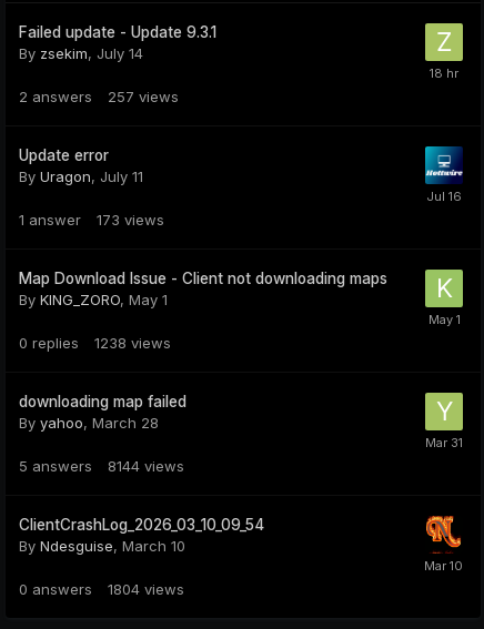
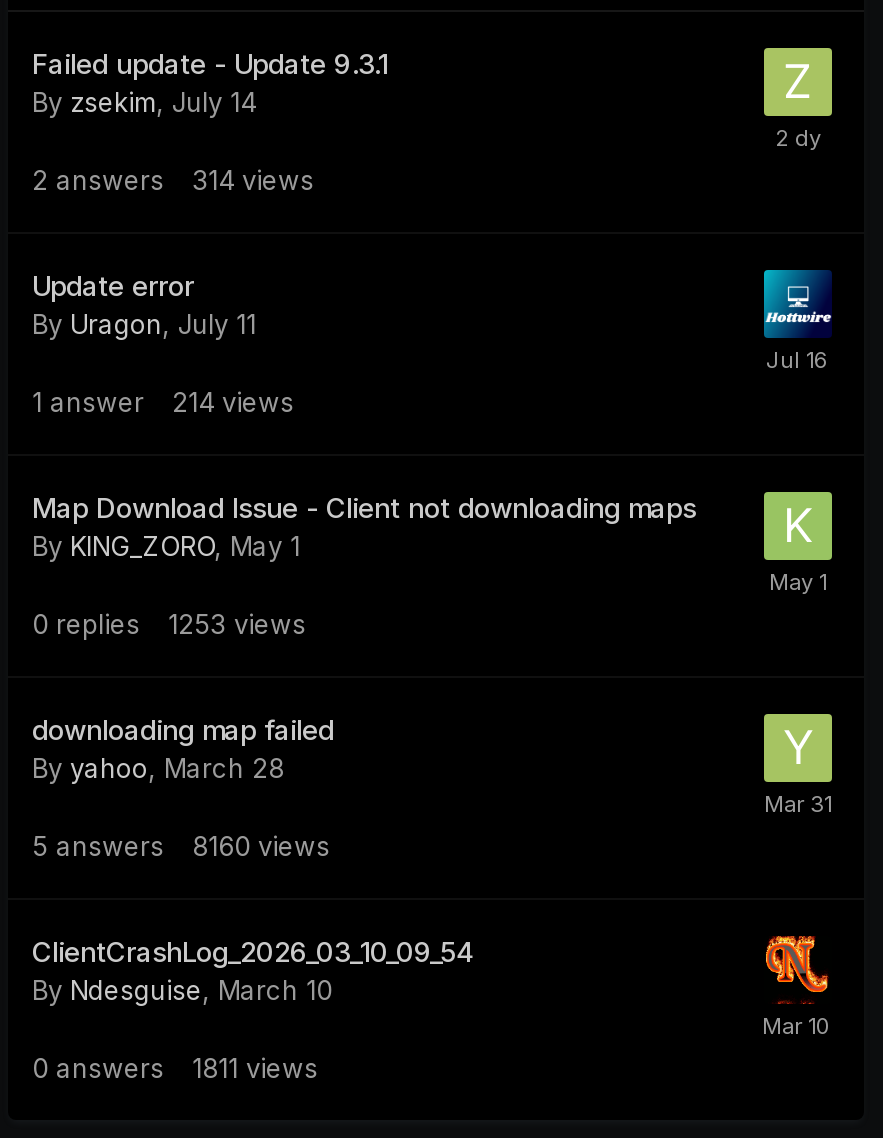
- 2 answers 257 views
+ 2 answers 314 views

- 1 answer 173 views
+ 1 answer 214 views

- 0 replies 1238 views
+ 0 replies 1253 views

- 5 answers 8144 views
+ 5 answers 8160 views

- 0 answers 1804 views
+ 0 answers 1811 views
